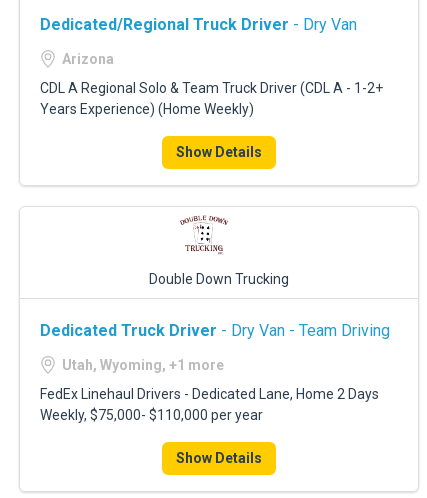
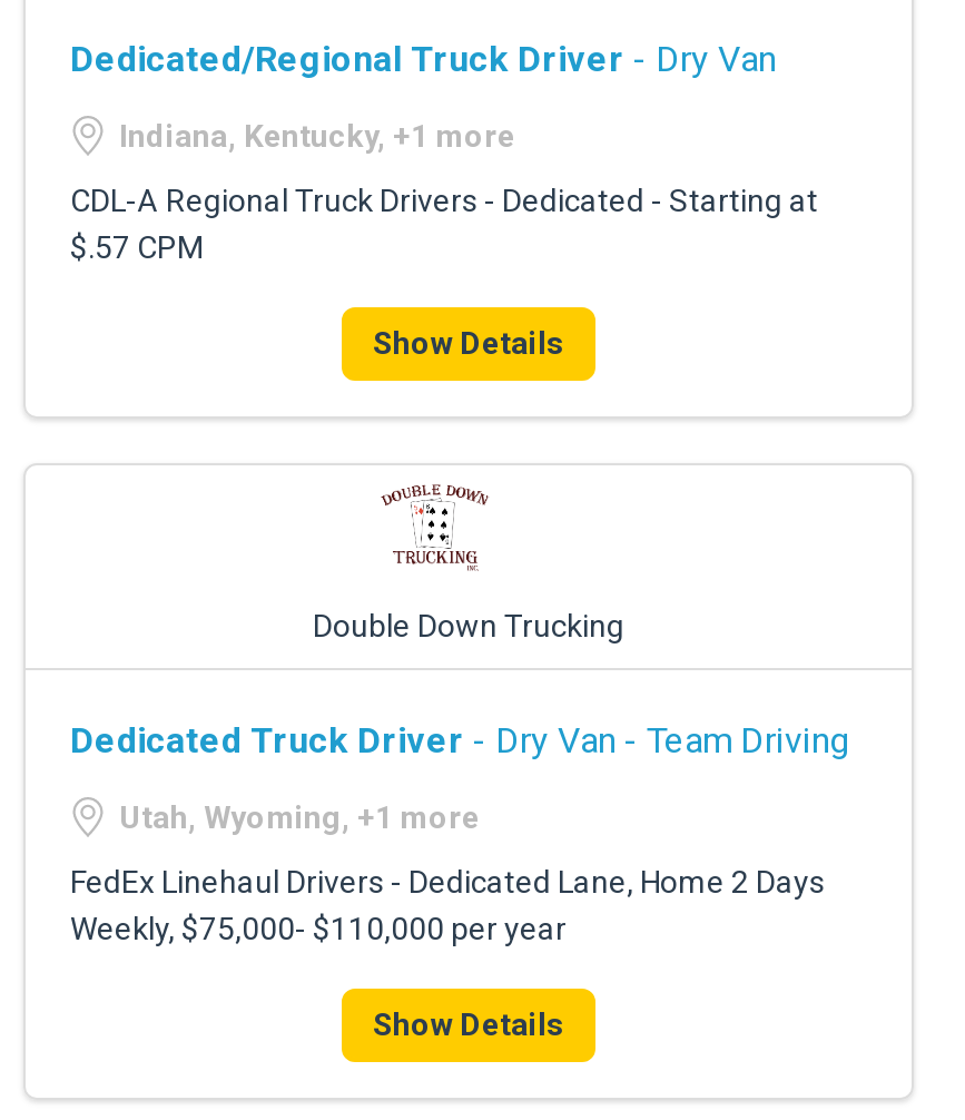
- Arizona
+ Indiana, Kentucky, +1 more

- CDL A Regional Solo & Team Truck Driver (CDL A - 1-2+
- Years Experience) (Home Weekly)
+ CDL-A Regional Truck Drivers - Dedicated - Starting at
+ $.57 CPM
